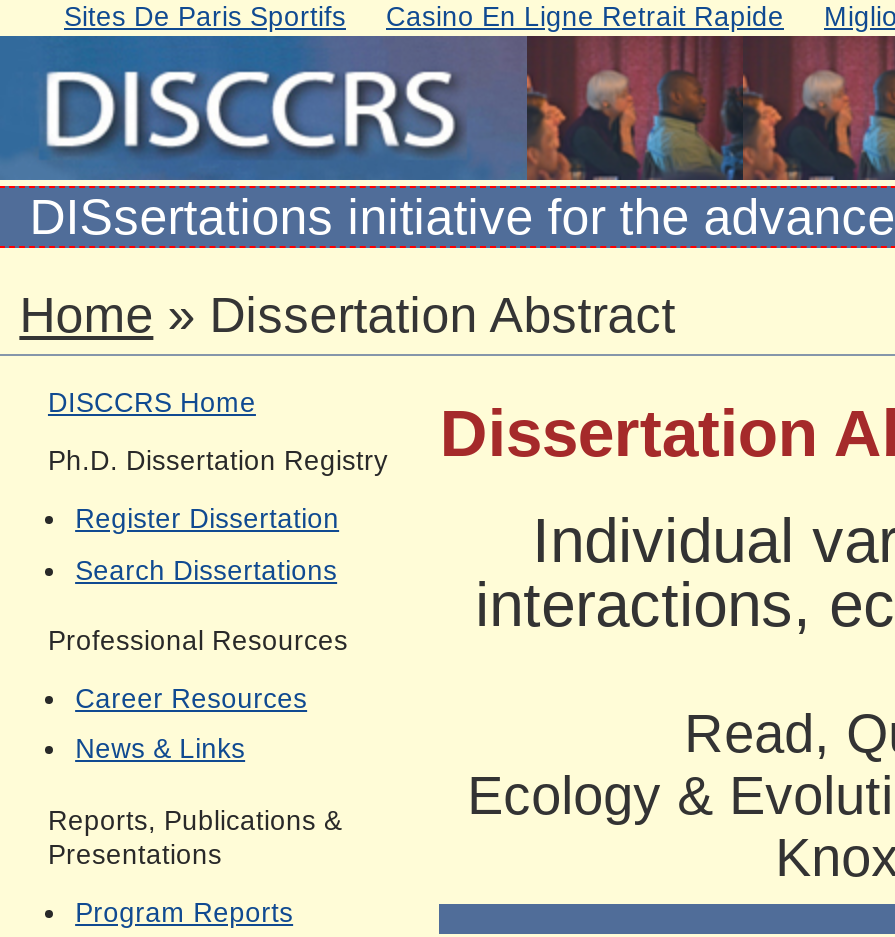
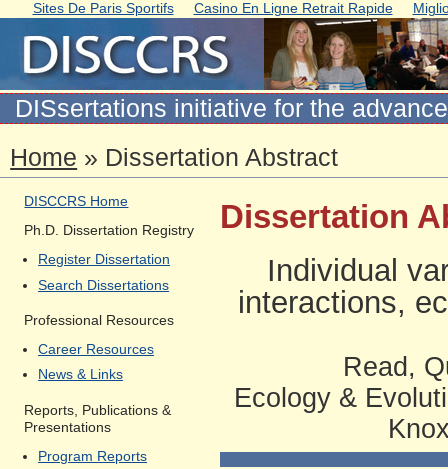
- [image]
+ [image]
